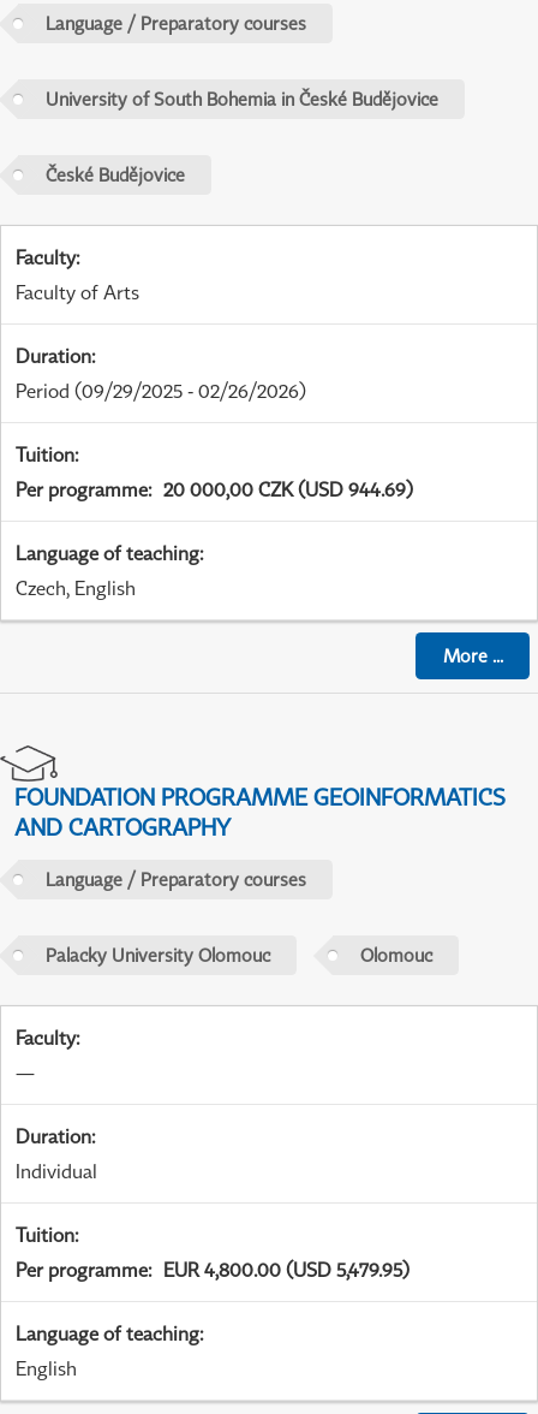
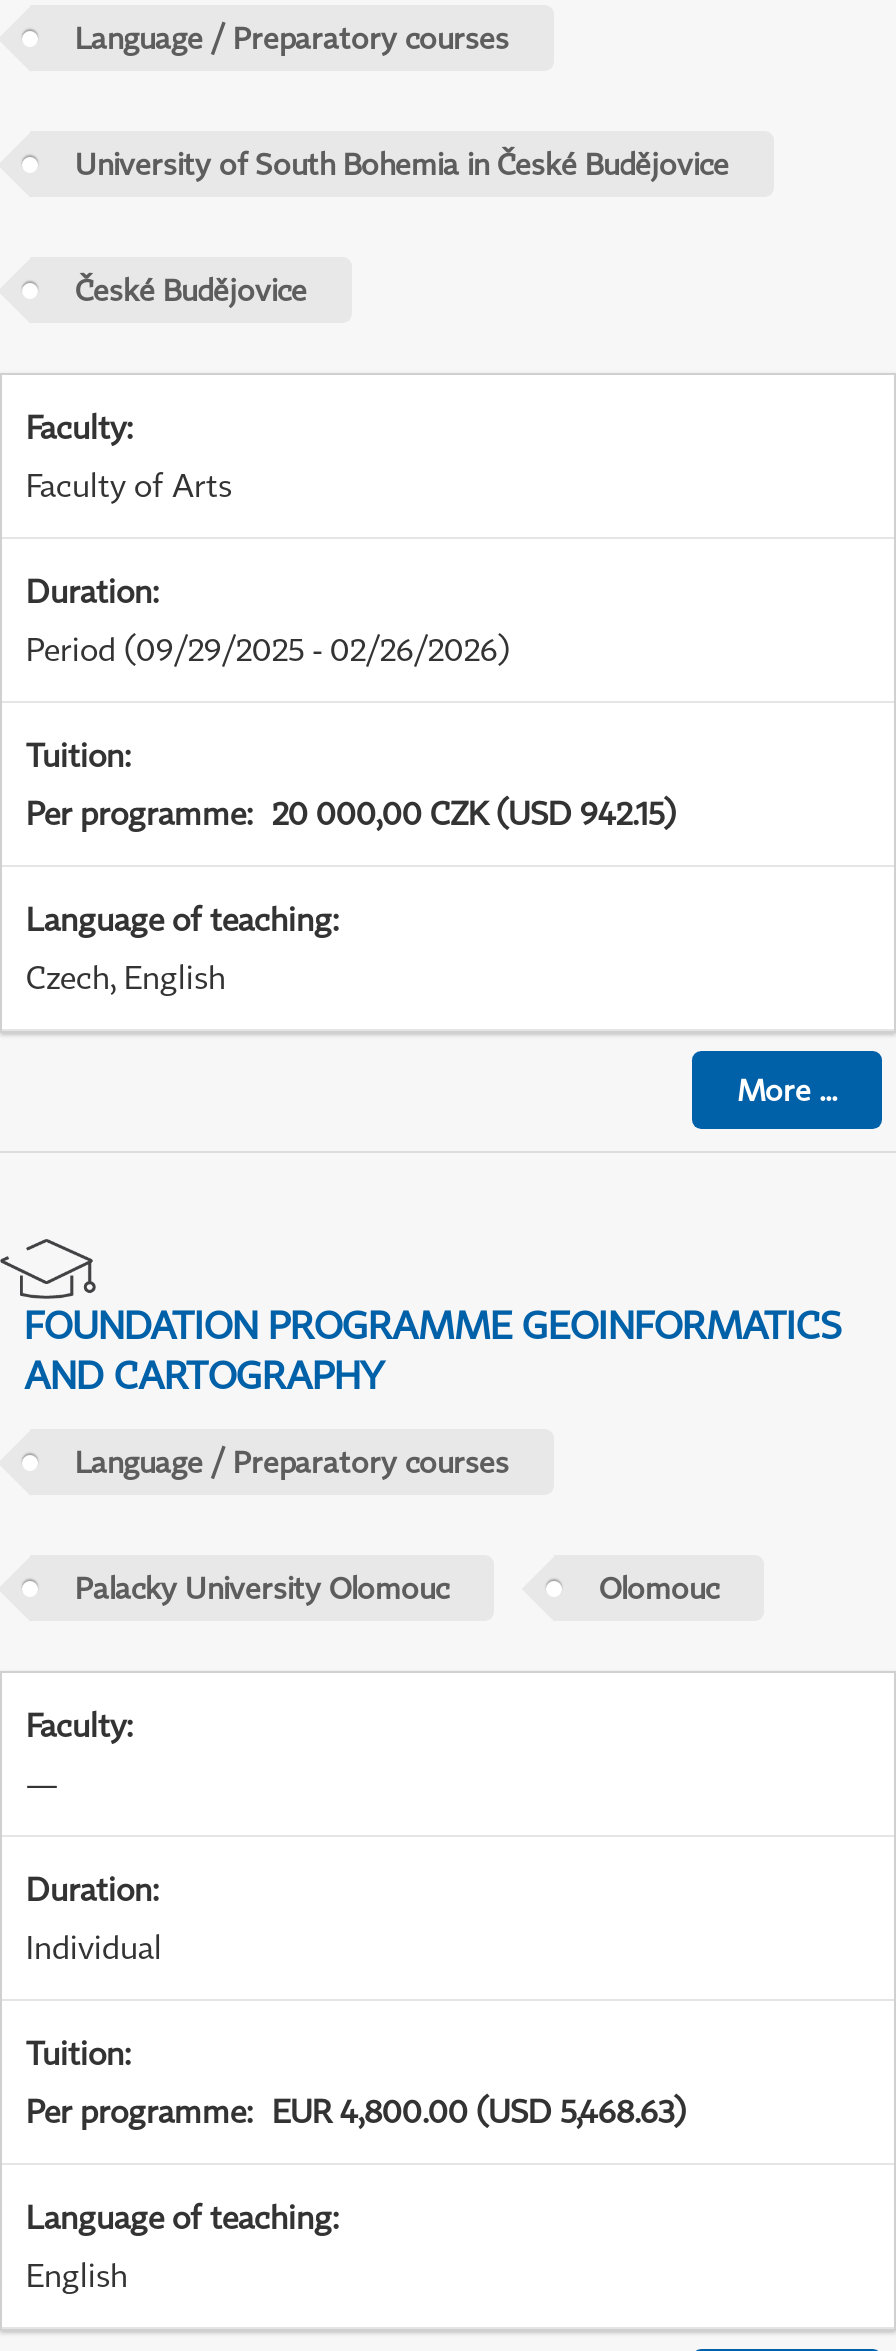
- Per programme: 20 000,00 CZK (USD 944.69)
+ Per programme: 20 000,00 CZK (USD 942.15)

- Per programme: EUR 4,800.00 (USD 5,479.95)
+ Per programme: EUR 4,800.00 (USD 5,468.63)
